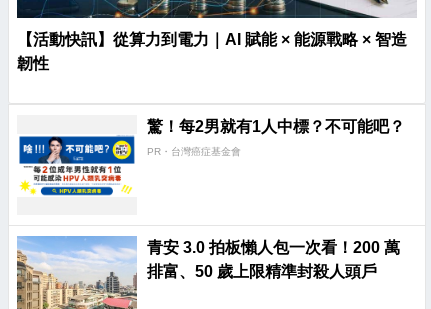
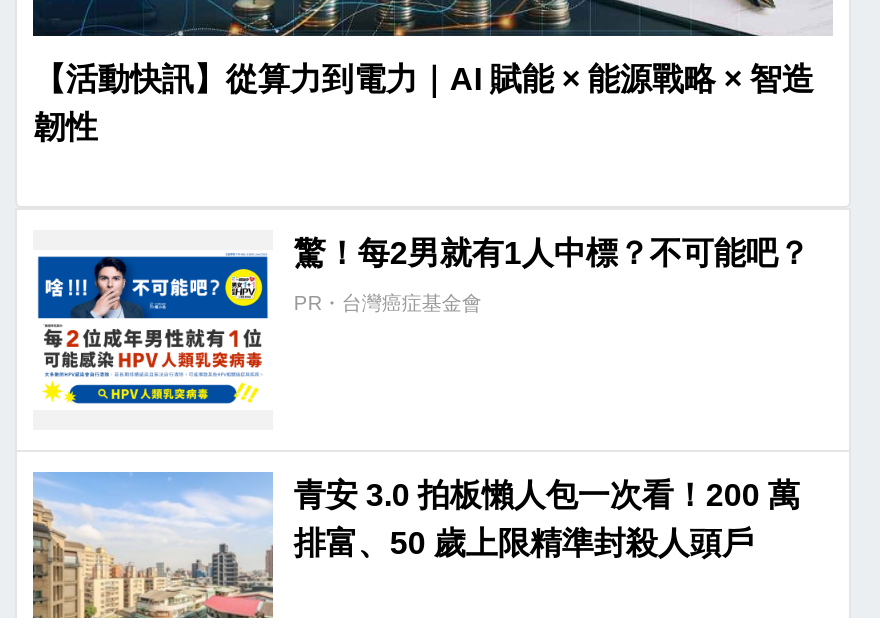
- [image]
+ [image]
